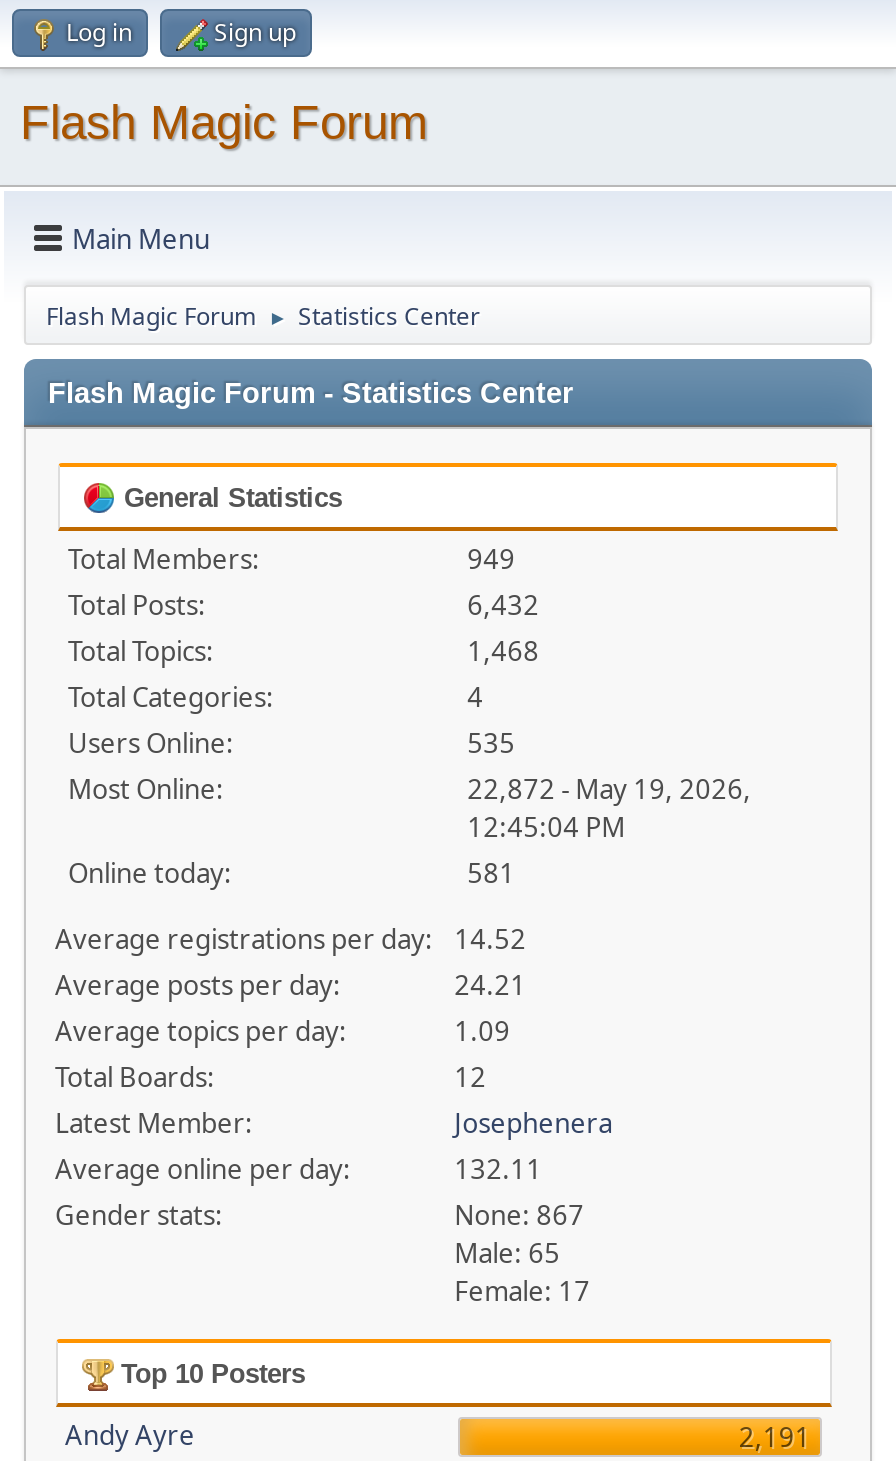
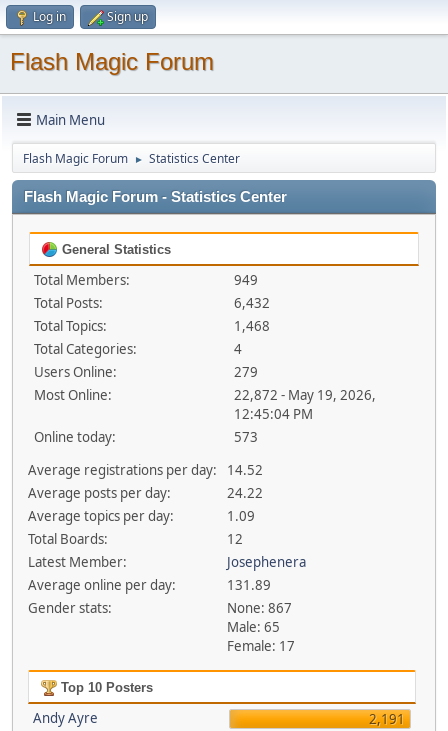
- 535
+ 279

- 581
+ 573

- 24.21
+ 24.22

- 132.11
+ 131.89
